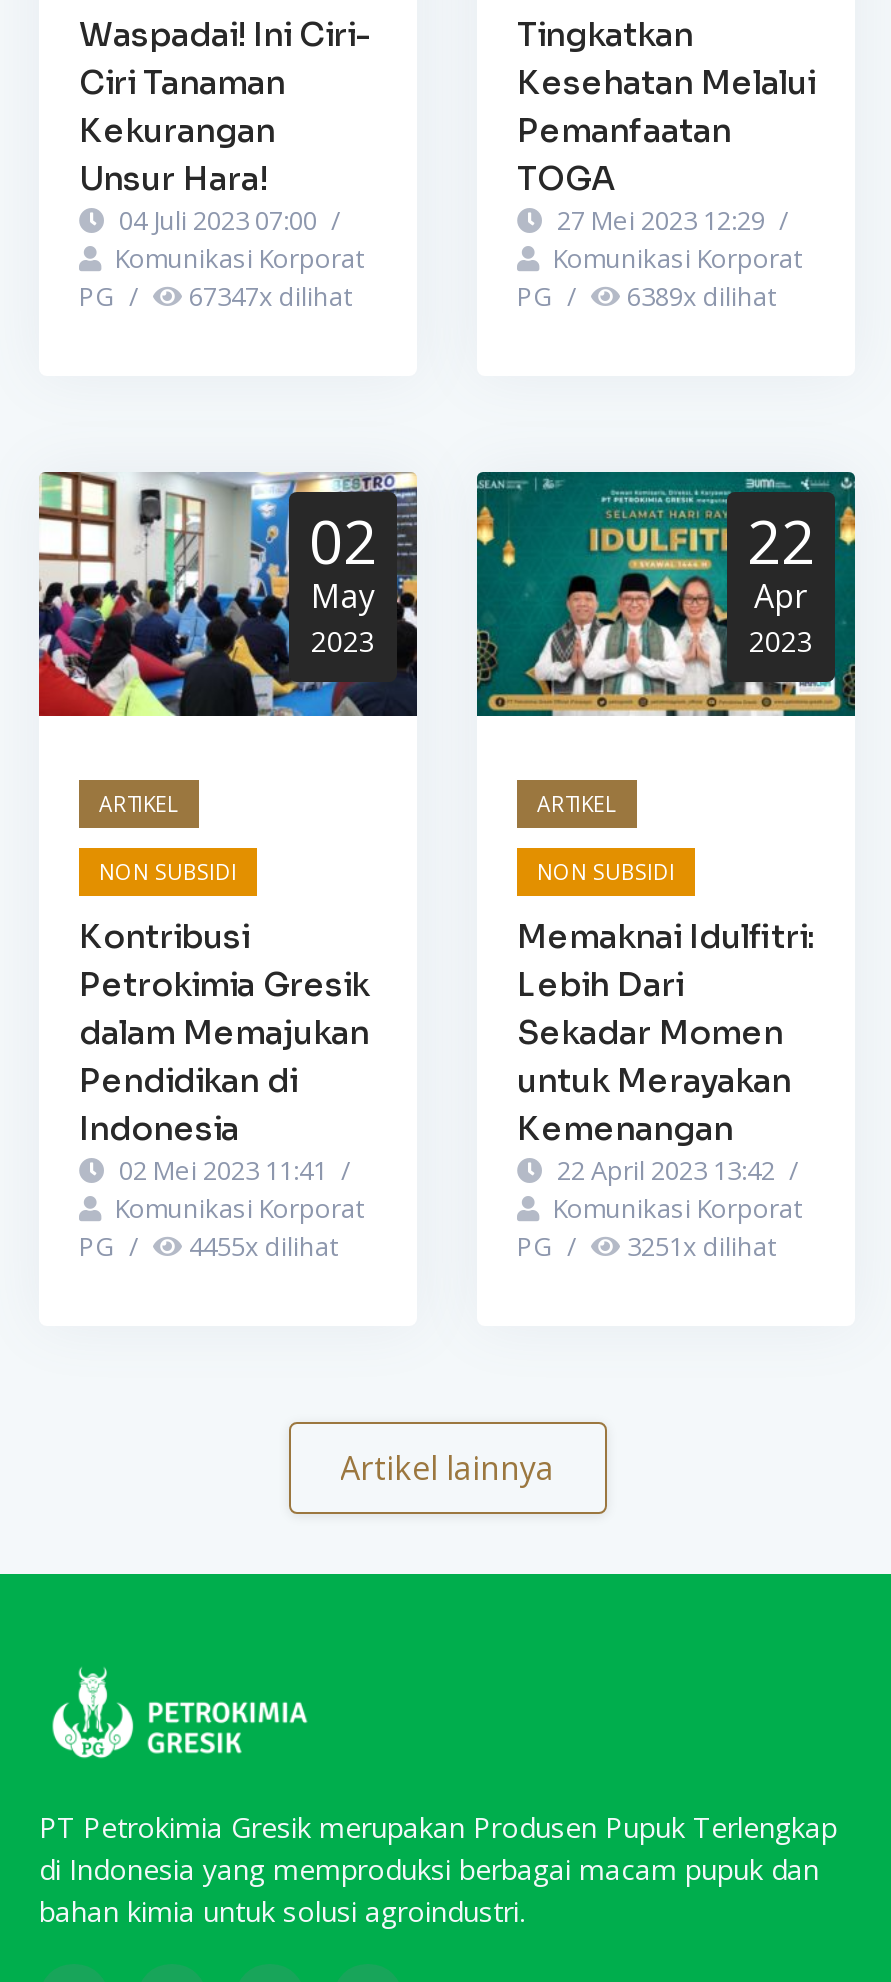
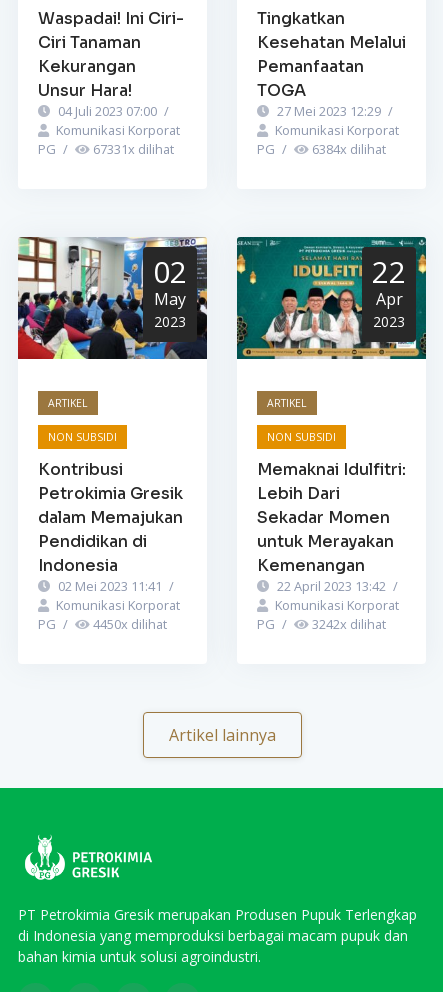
- PG / 67347x dilihat
+ PG / 67331x dilihat

- PG / 6389x dilihat
+ PG / 6384x dilihat

- PG / 4455x dilihat
+ PG / 4450x dilihat

- PG / 3251x dilihat
+ PG / 3242x dilihat
